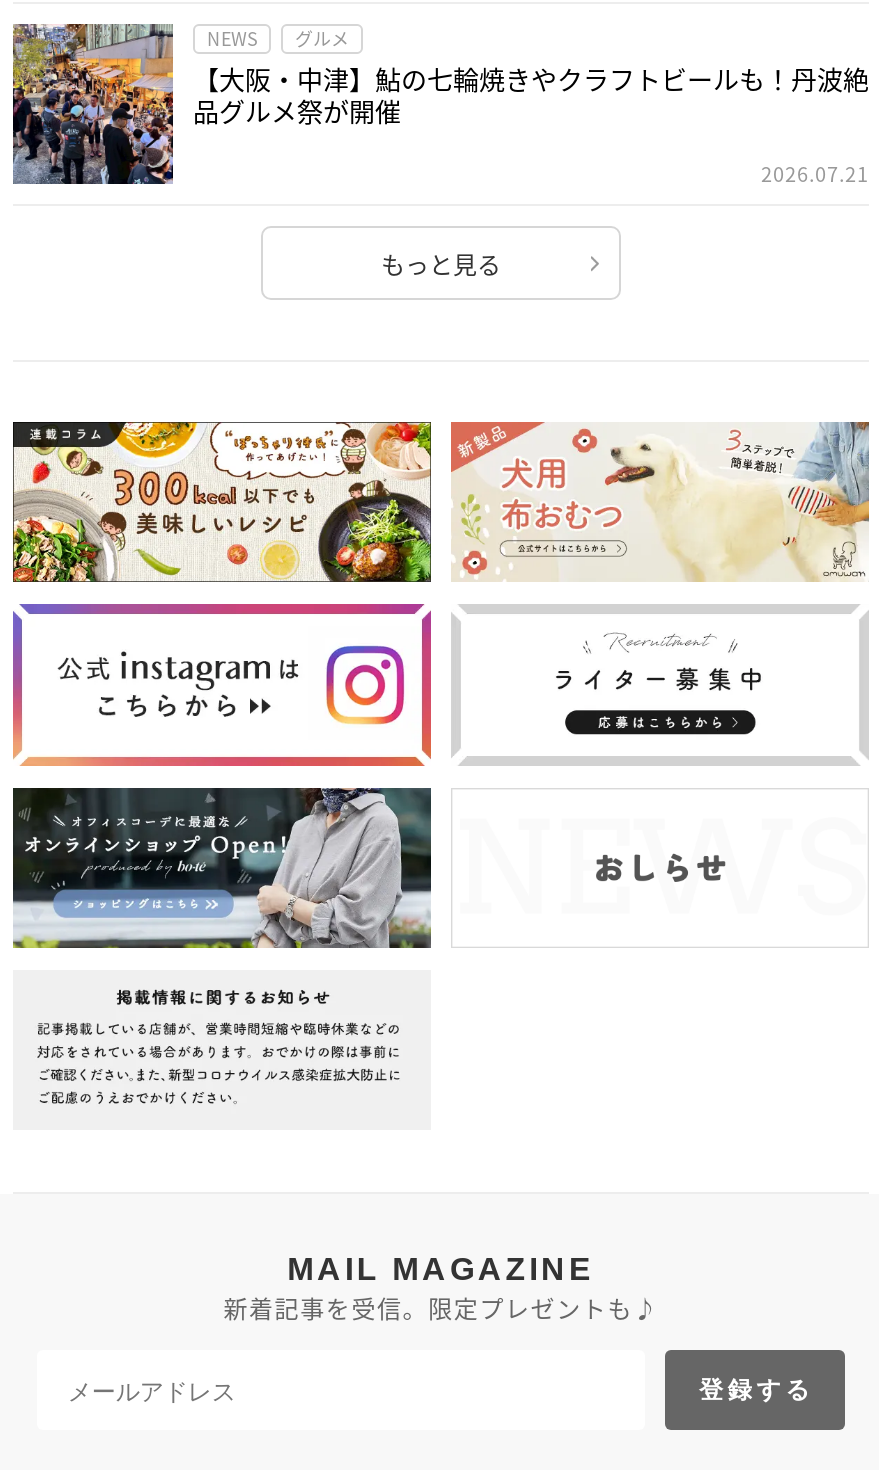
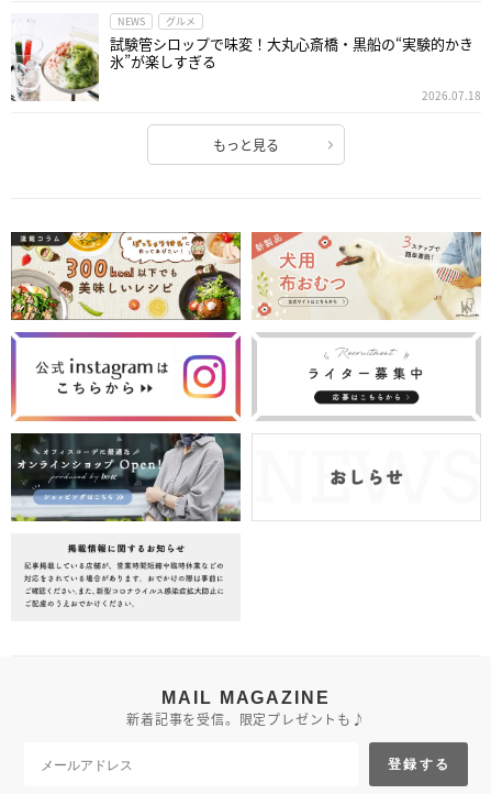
- [image]
- 【大阪・中津】鮎の七輪焼きやクラフトビールも！丹波絶
- 品グルメ祭が開催
+ [image]
+ 試験管シロップで味変！大丸心斎橋・黒船の“実験的かき
+ 氷”が楽しすぎる

- 2026.07.21
+ 2026.07.18
